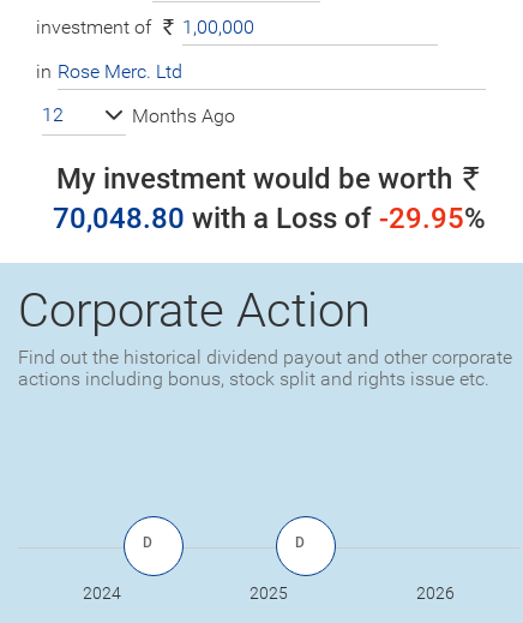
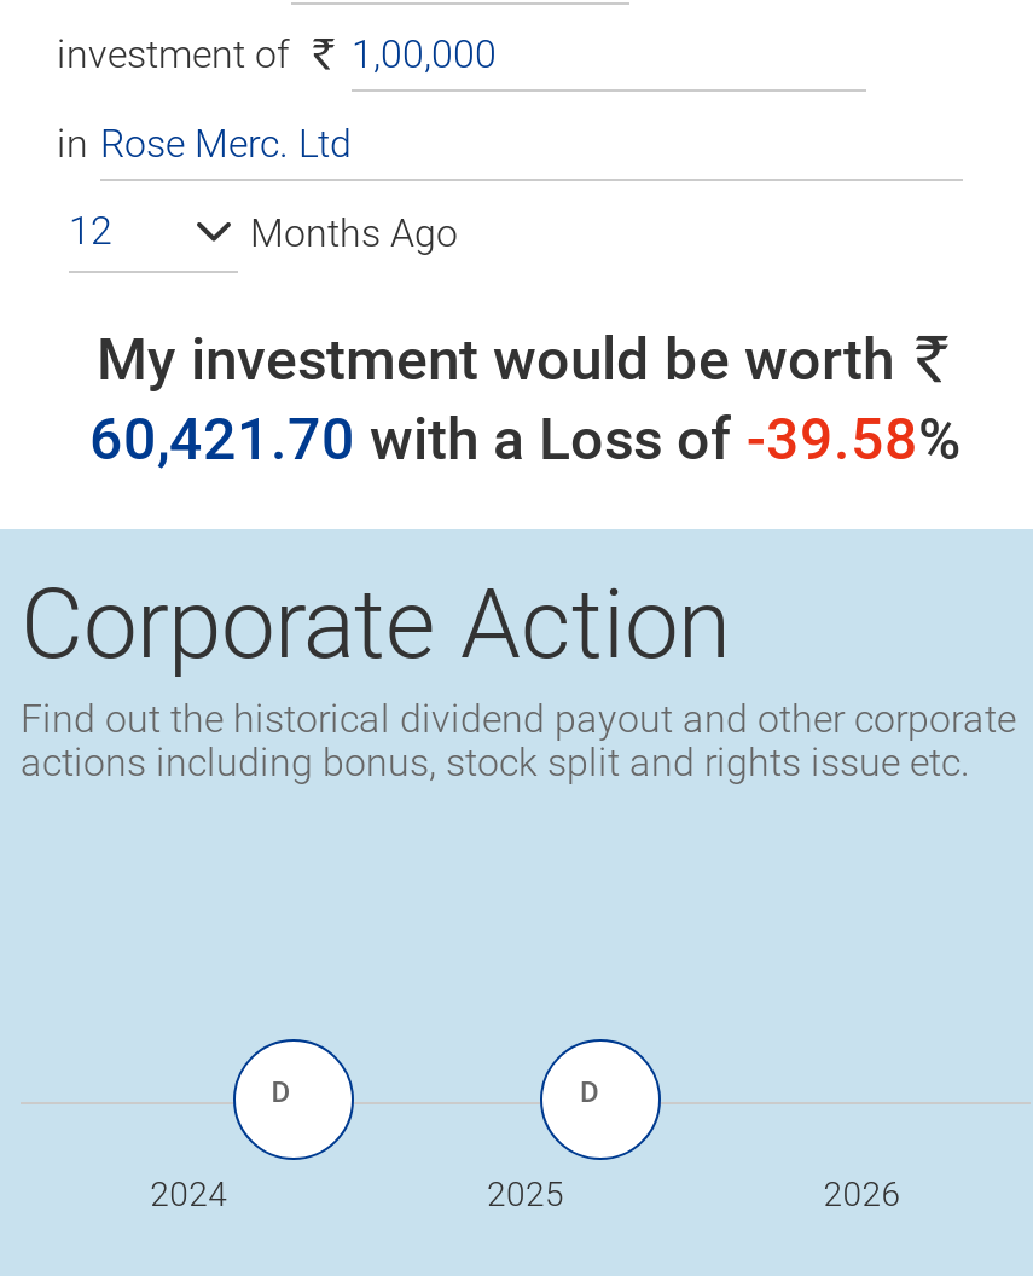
- 70,048.80 with a Loss of -29.95%
+ 60,421.70 with a Loss of -39.58%
